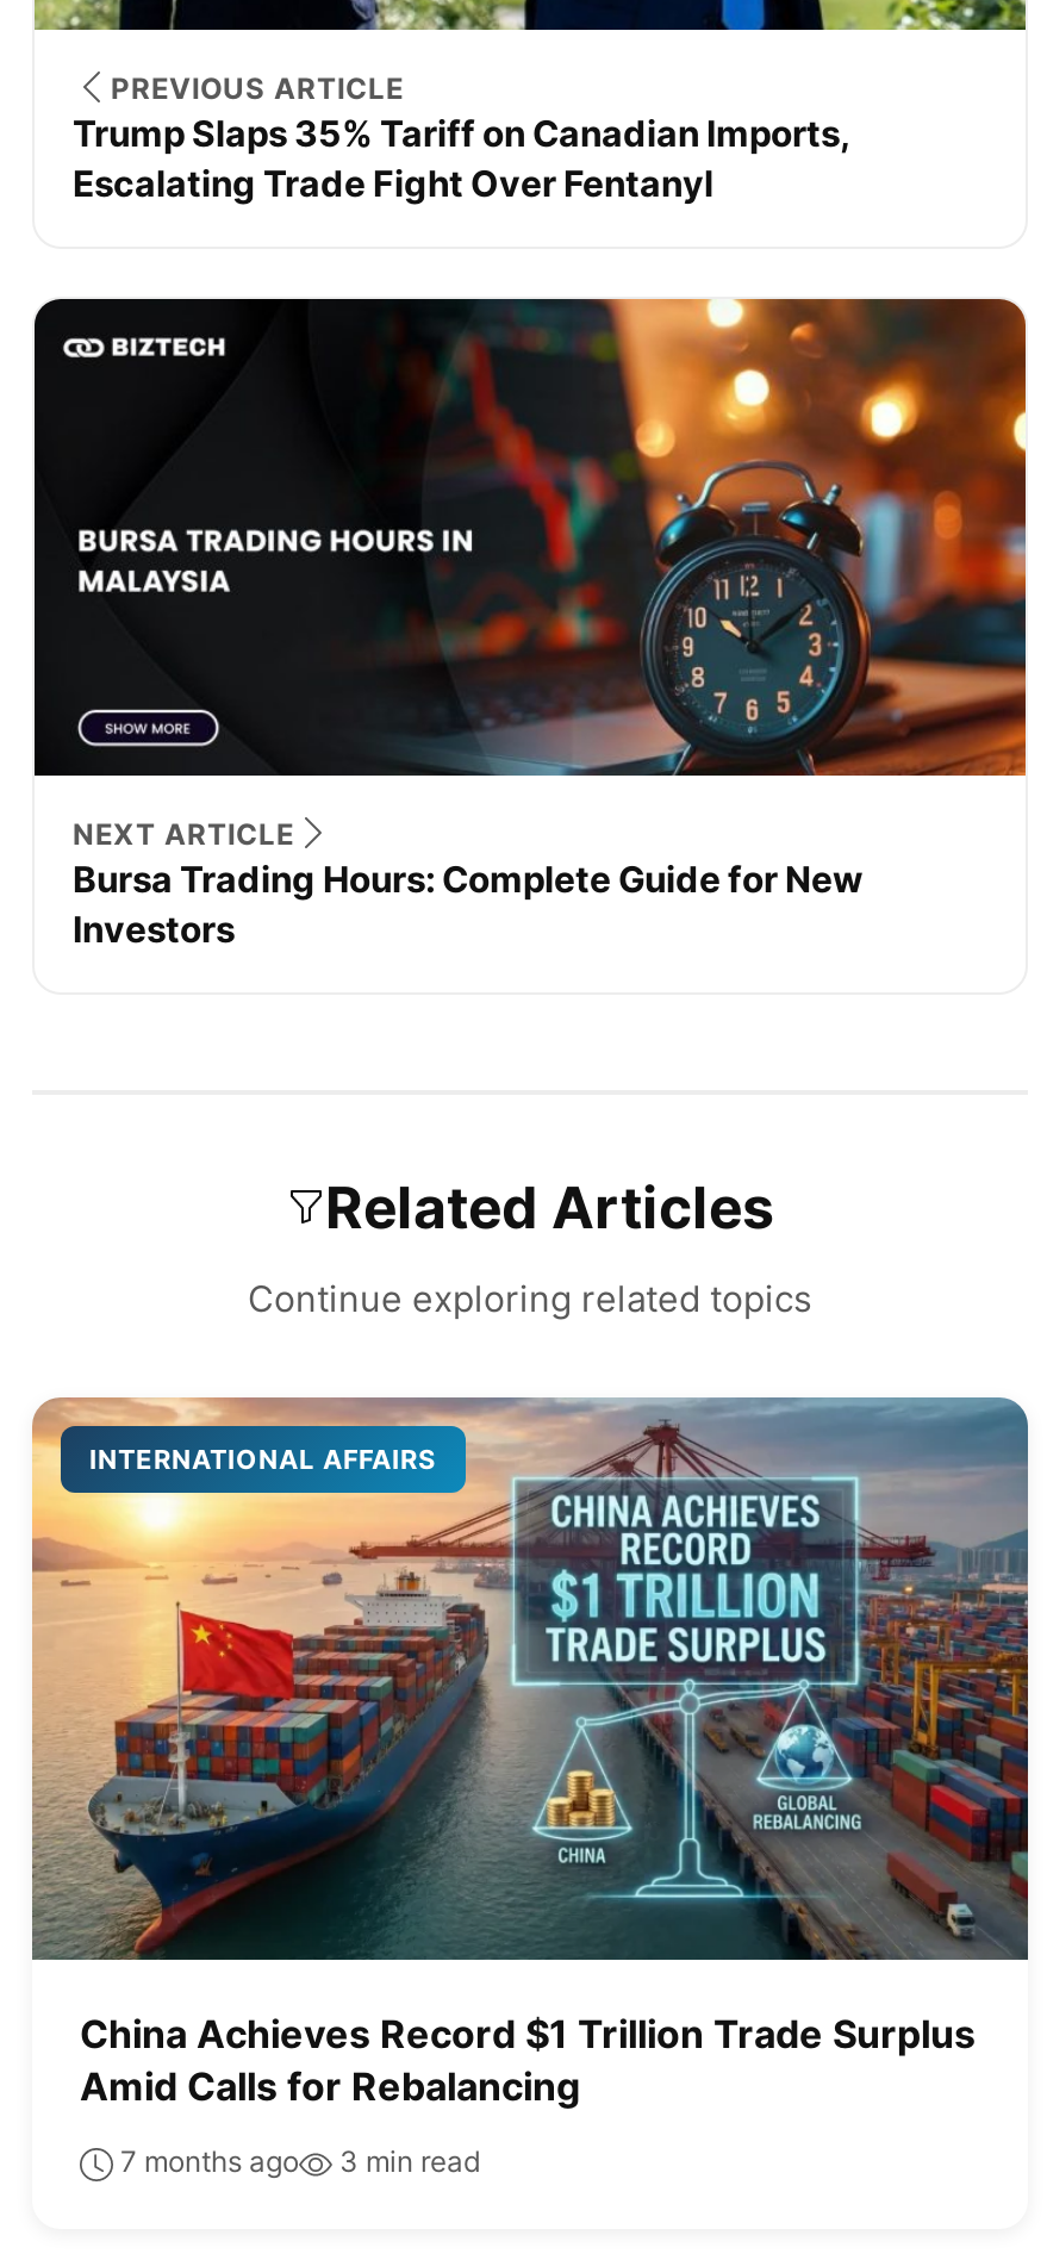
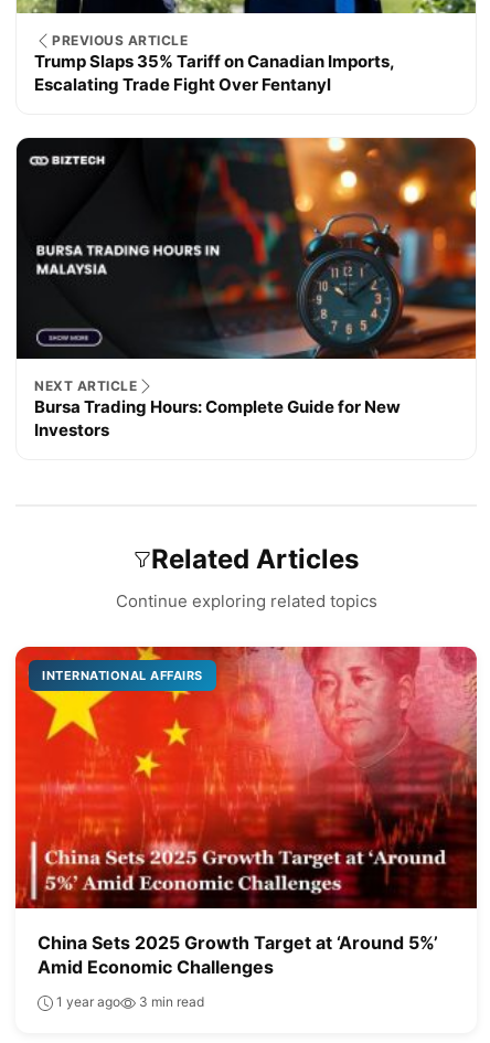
- [image]
- China Achieves Record $1 Trillion Trade Surplus
- Amid Calls for Rebalancing
+ [image]
+ China Sets 2025 Growth Target at ‘Around 5%’
+ Amid Economic Challenges

- 7 months ago 3 min read
+ 1 year ago 3 min read
